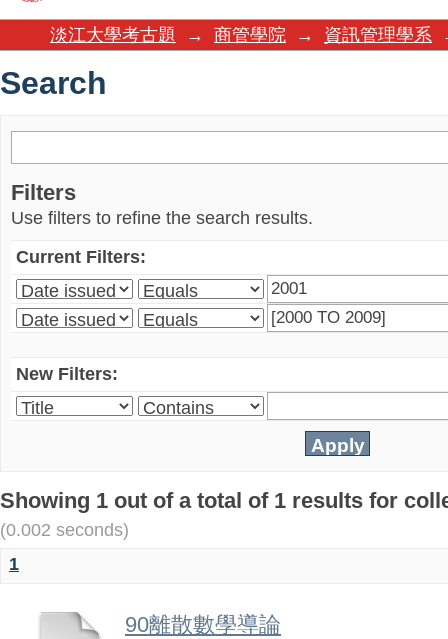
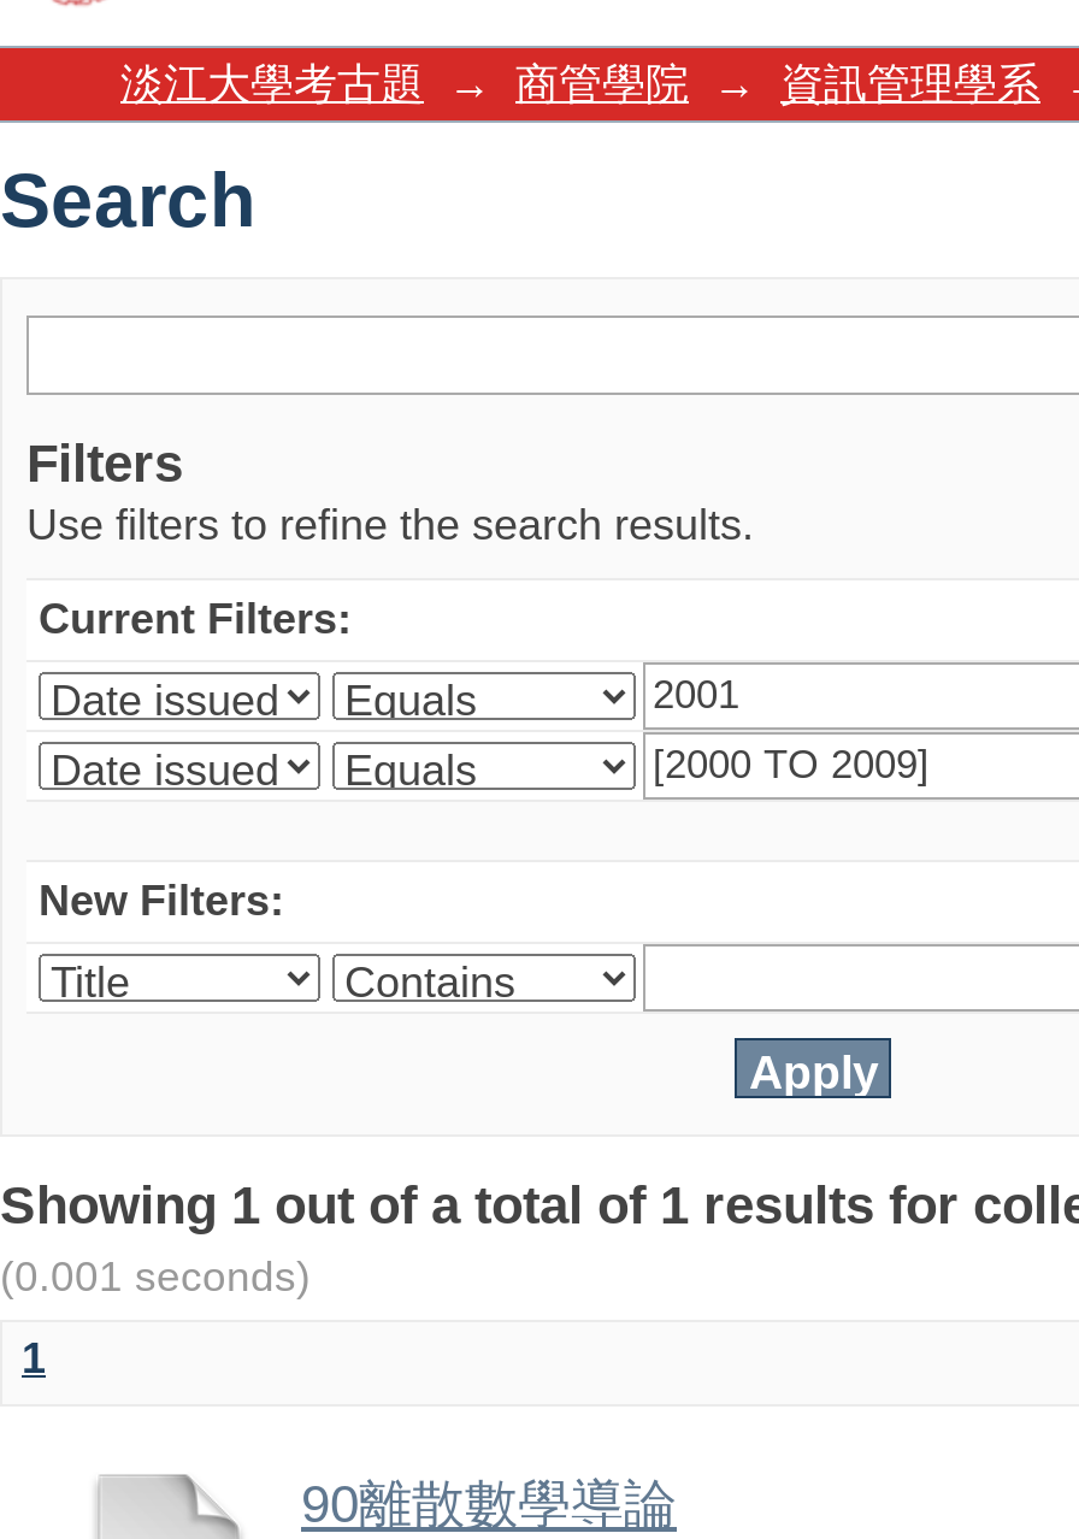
- (0.002 seconds)
+ (0.001 seconds)
